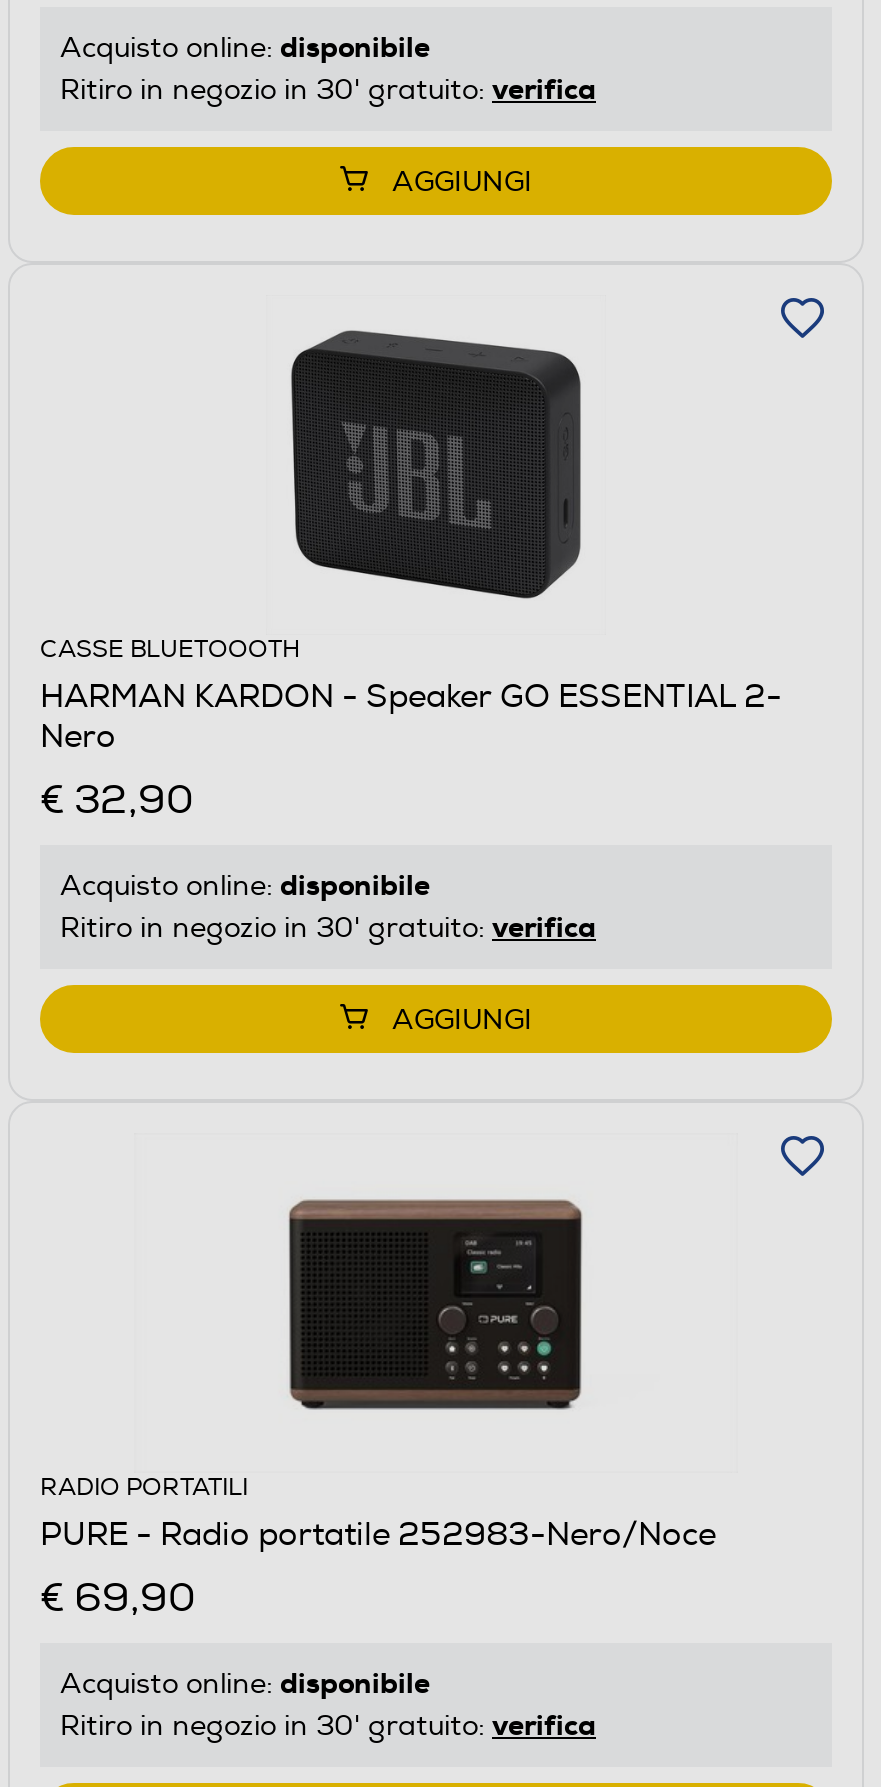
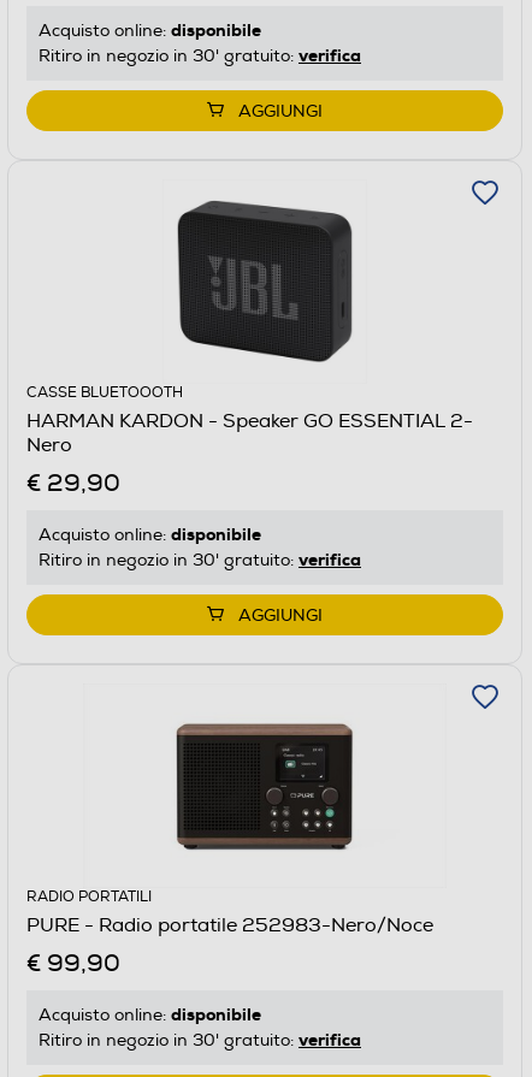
- € 32,90
+ € 29,90

- € 69,90
+ € 99,90
